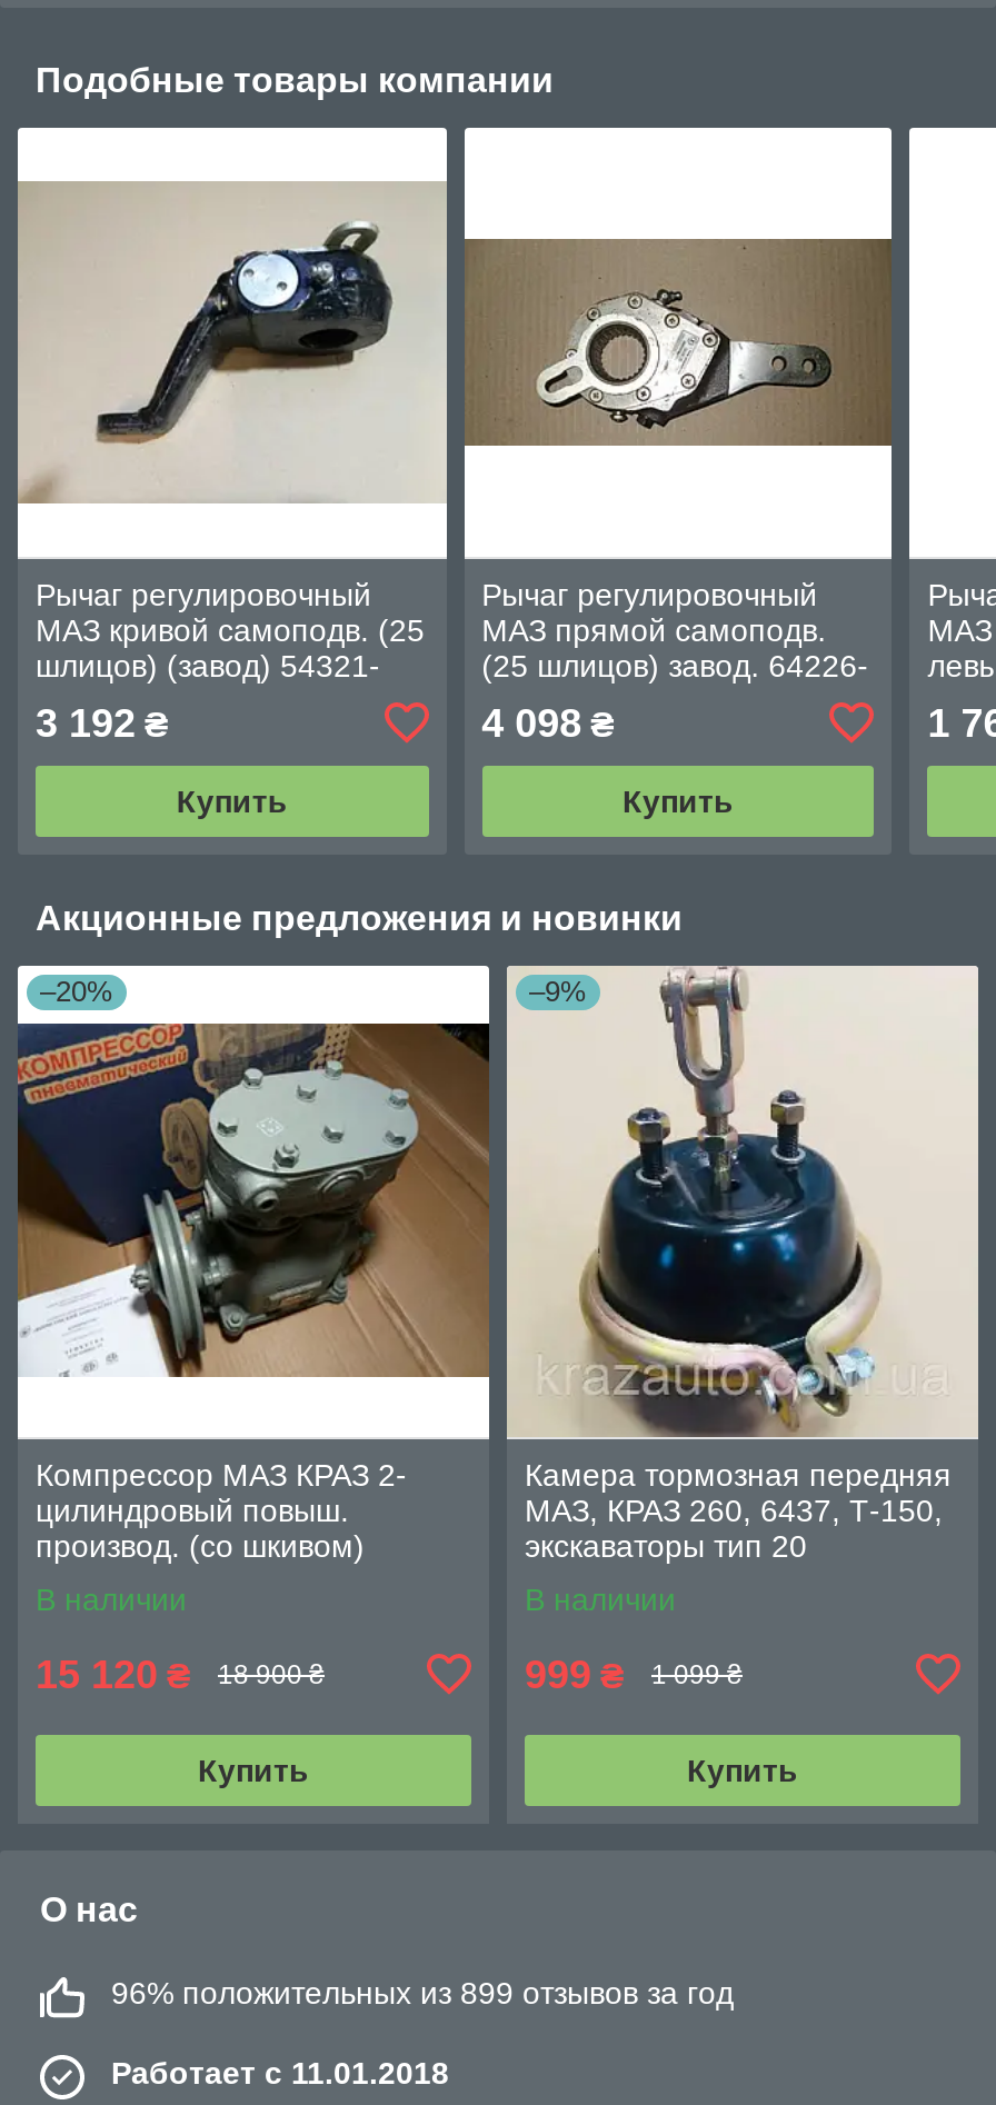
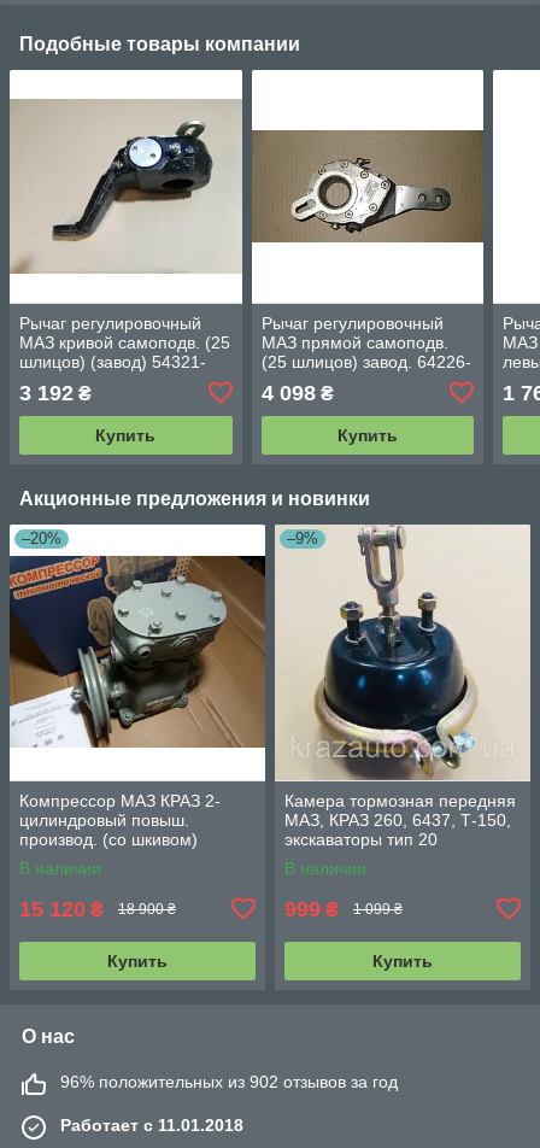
- 96% положительных из 899 отзывов за год
+ 96% положительных из 902 отзывов за год
